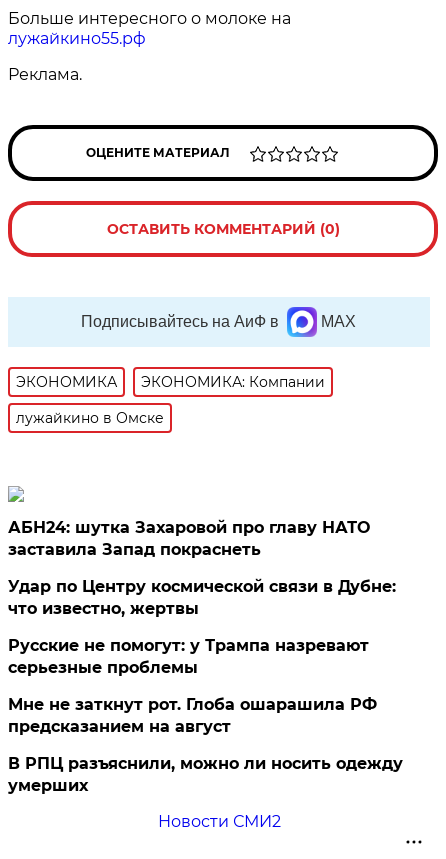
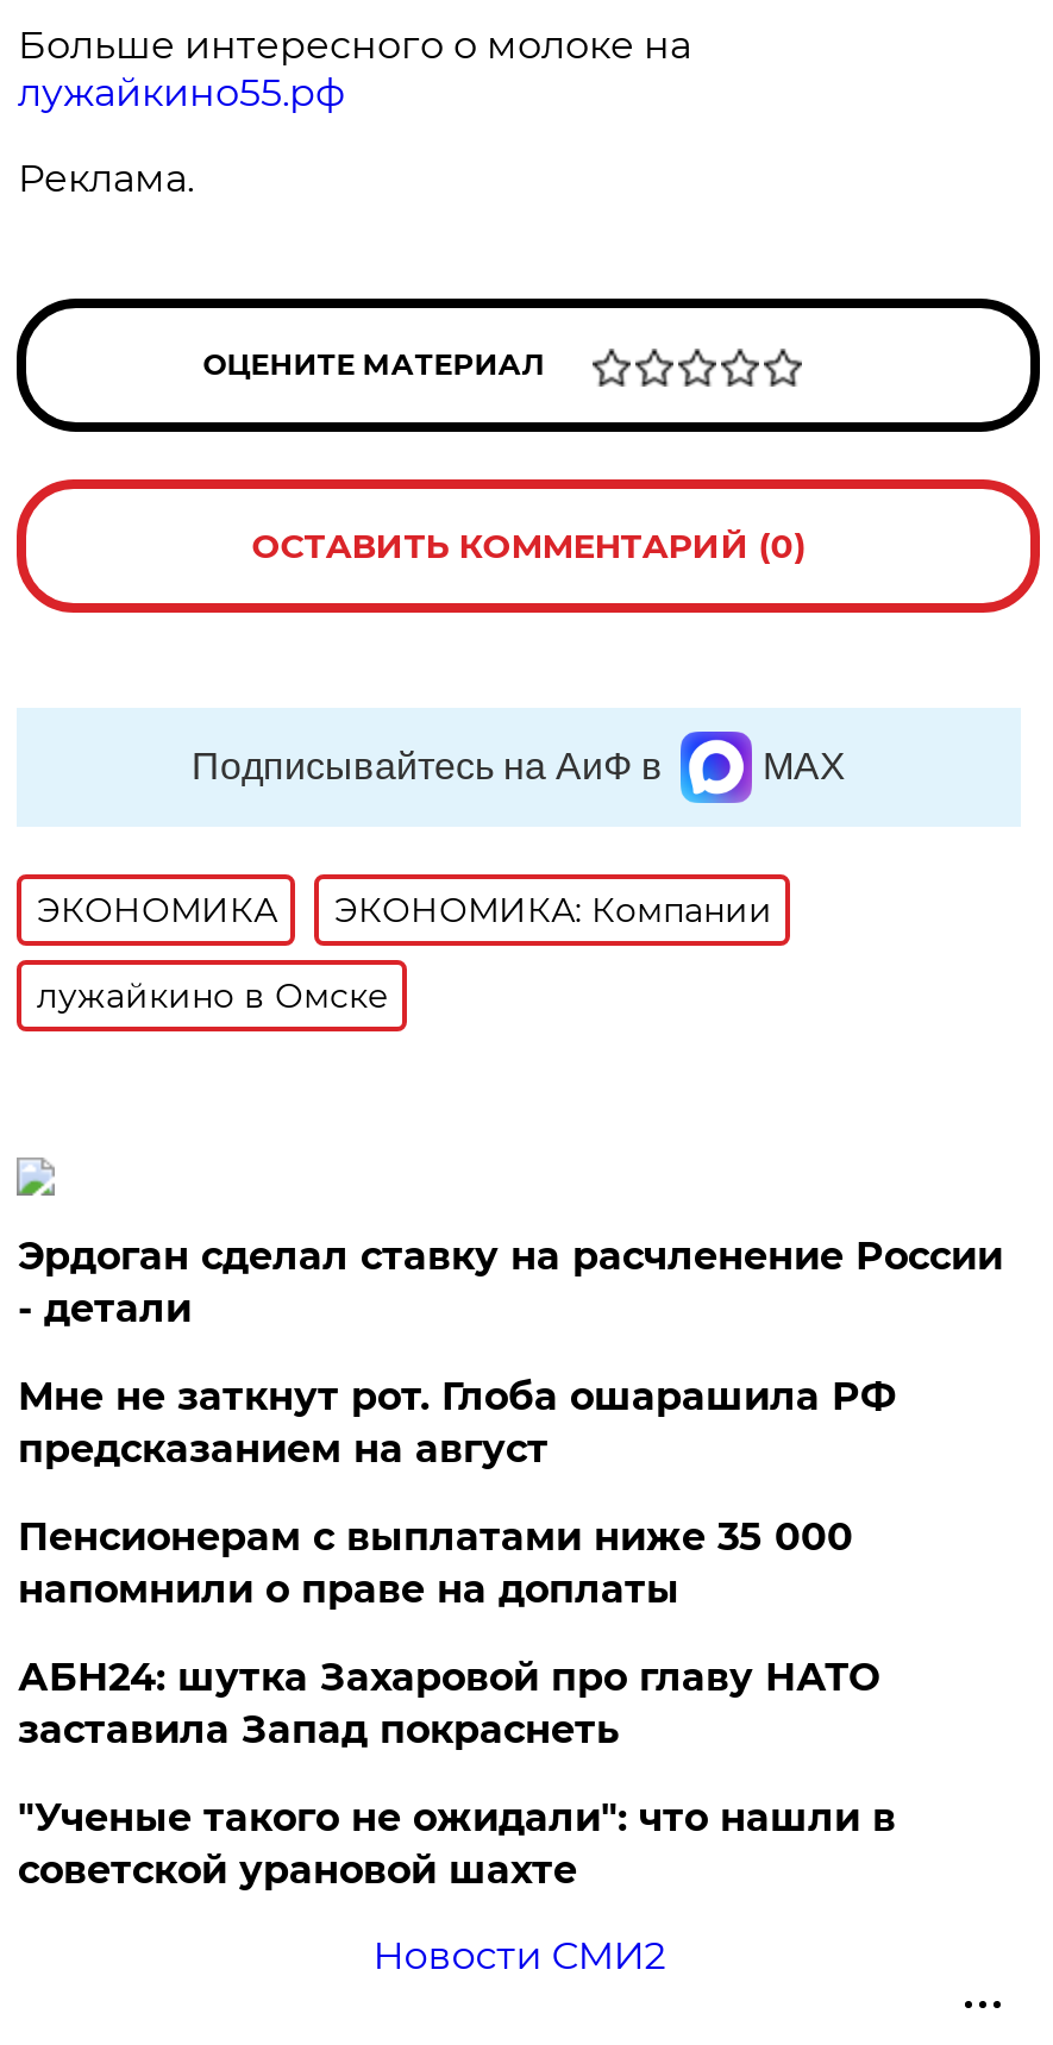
+ Эрдоган сделал ставку на расчленение России
+ - детали
+ Пенсионерам с выплатами ниже 35 000
+ напомнили о праве на доплаты

moved down: АБН24: шутка Захаровой про главу НАТО | заставила Запад покраснеть

- Удар по Центру космической связи в Дубне:
- что известно, жертвы
- Русские не помогут: у Трампа назревают
- серьезные проблемы
- В РПЦ разъяснили, можно ли носить одежду
- умерших
+ "Ученые такого не ожидали": что нашли в
+ советской урановой шахте

moved up: Мне не заткнут рот. Глоба ошарашила РФ | предсказанием на август
